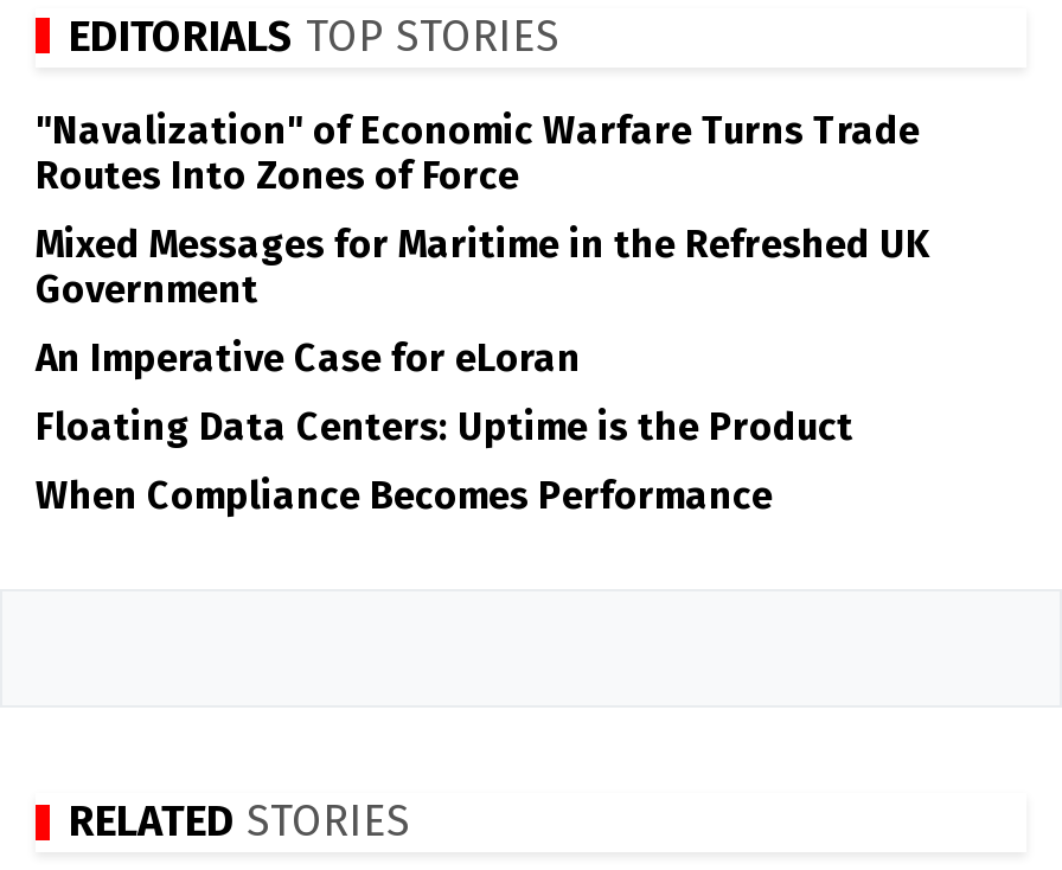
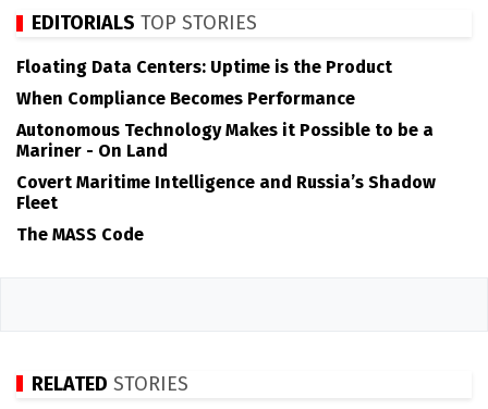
- "Navalization" of Economic Warfare Turns Trade
- Routes Into Zones of Force
- Mixed Messages for Maritime in the Refreshed UK
- Government
- An Imperative Case for eLoran

moved up: Floating Data Centers: Uptime is the Product | When Compliance Becomes Performance

+ Autonomous Technology Makes it Possible to be a
+ Mariner - On Land
+ Covert Maritime Intelligence and Russia’s Shadow
+ Fleet
+ The MASS Code
